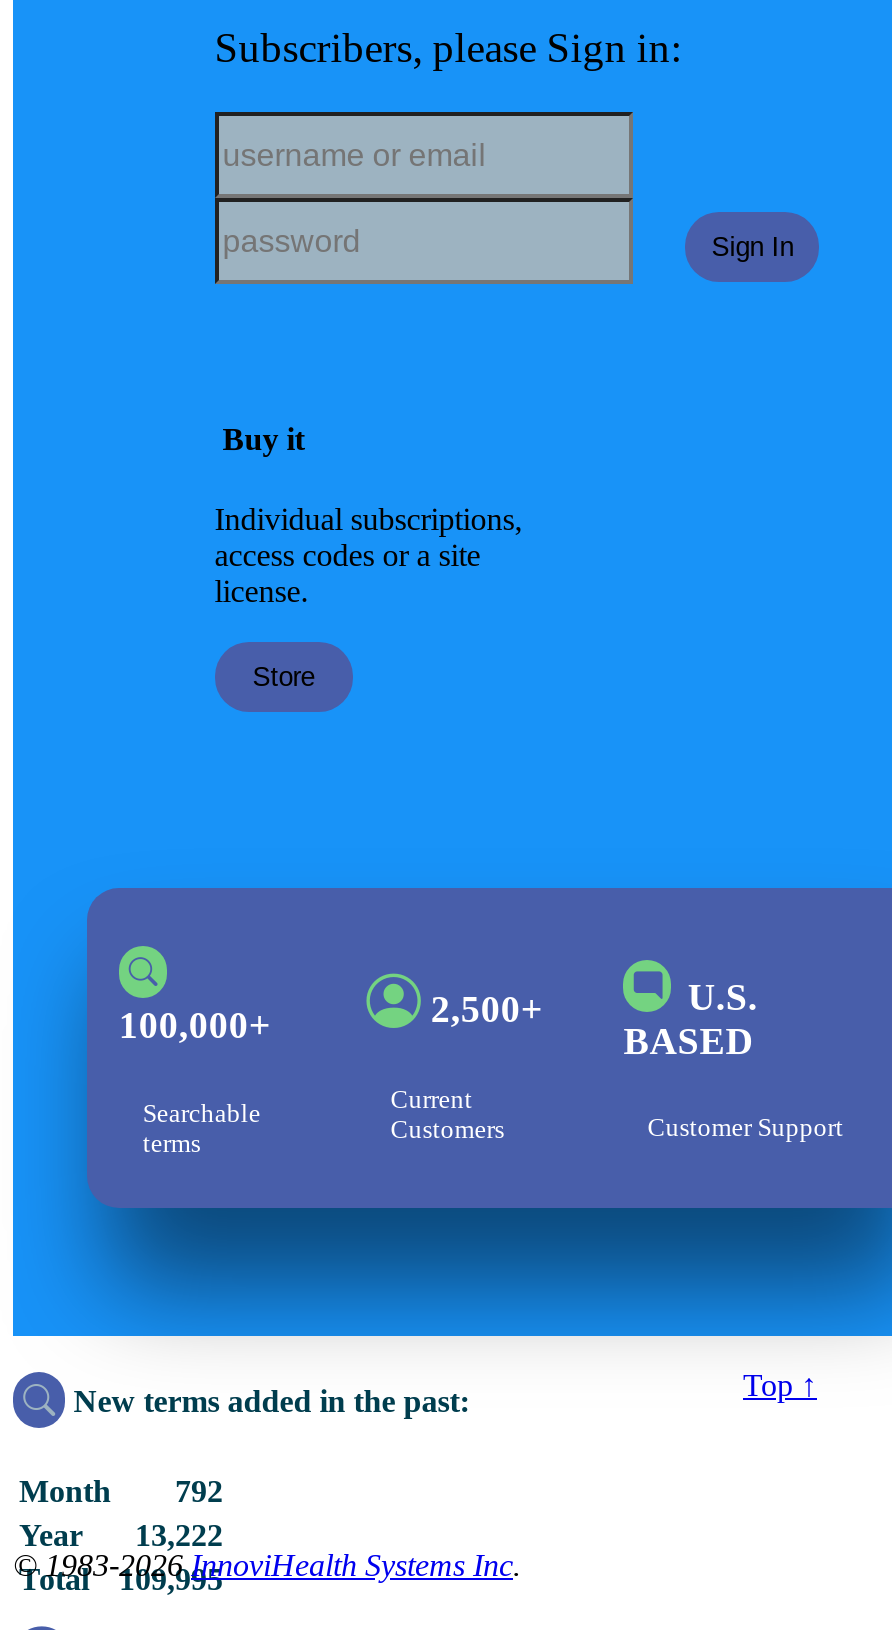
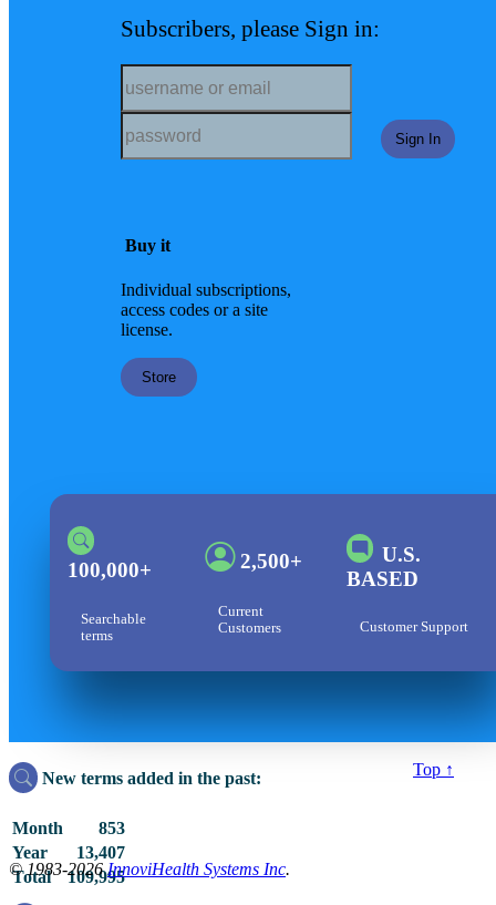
- Month 792
+ Month 853

- Year 13,222
+ Year 13,407
